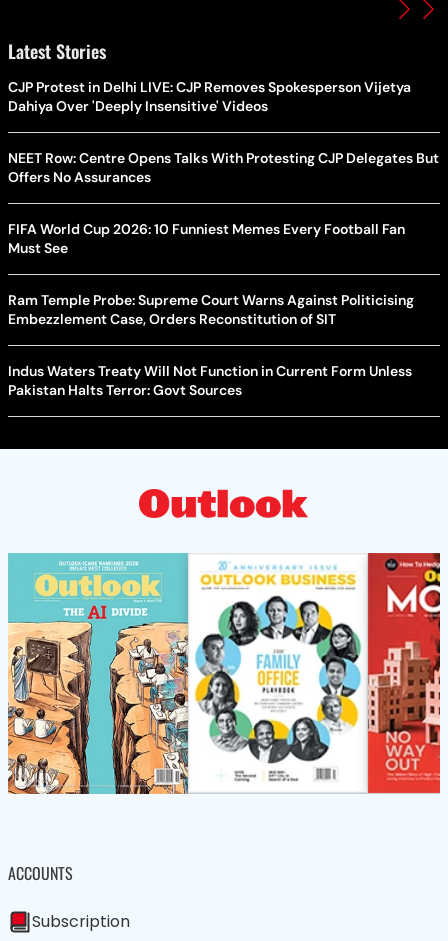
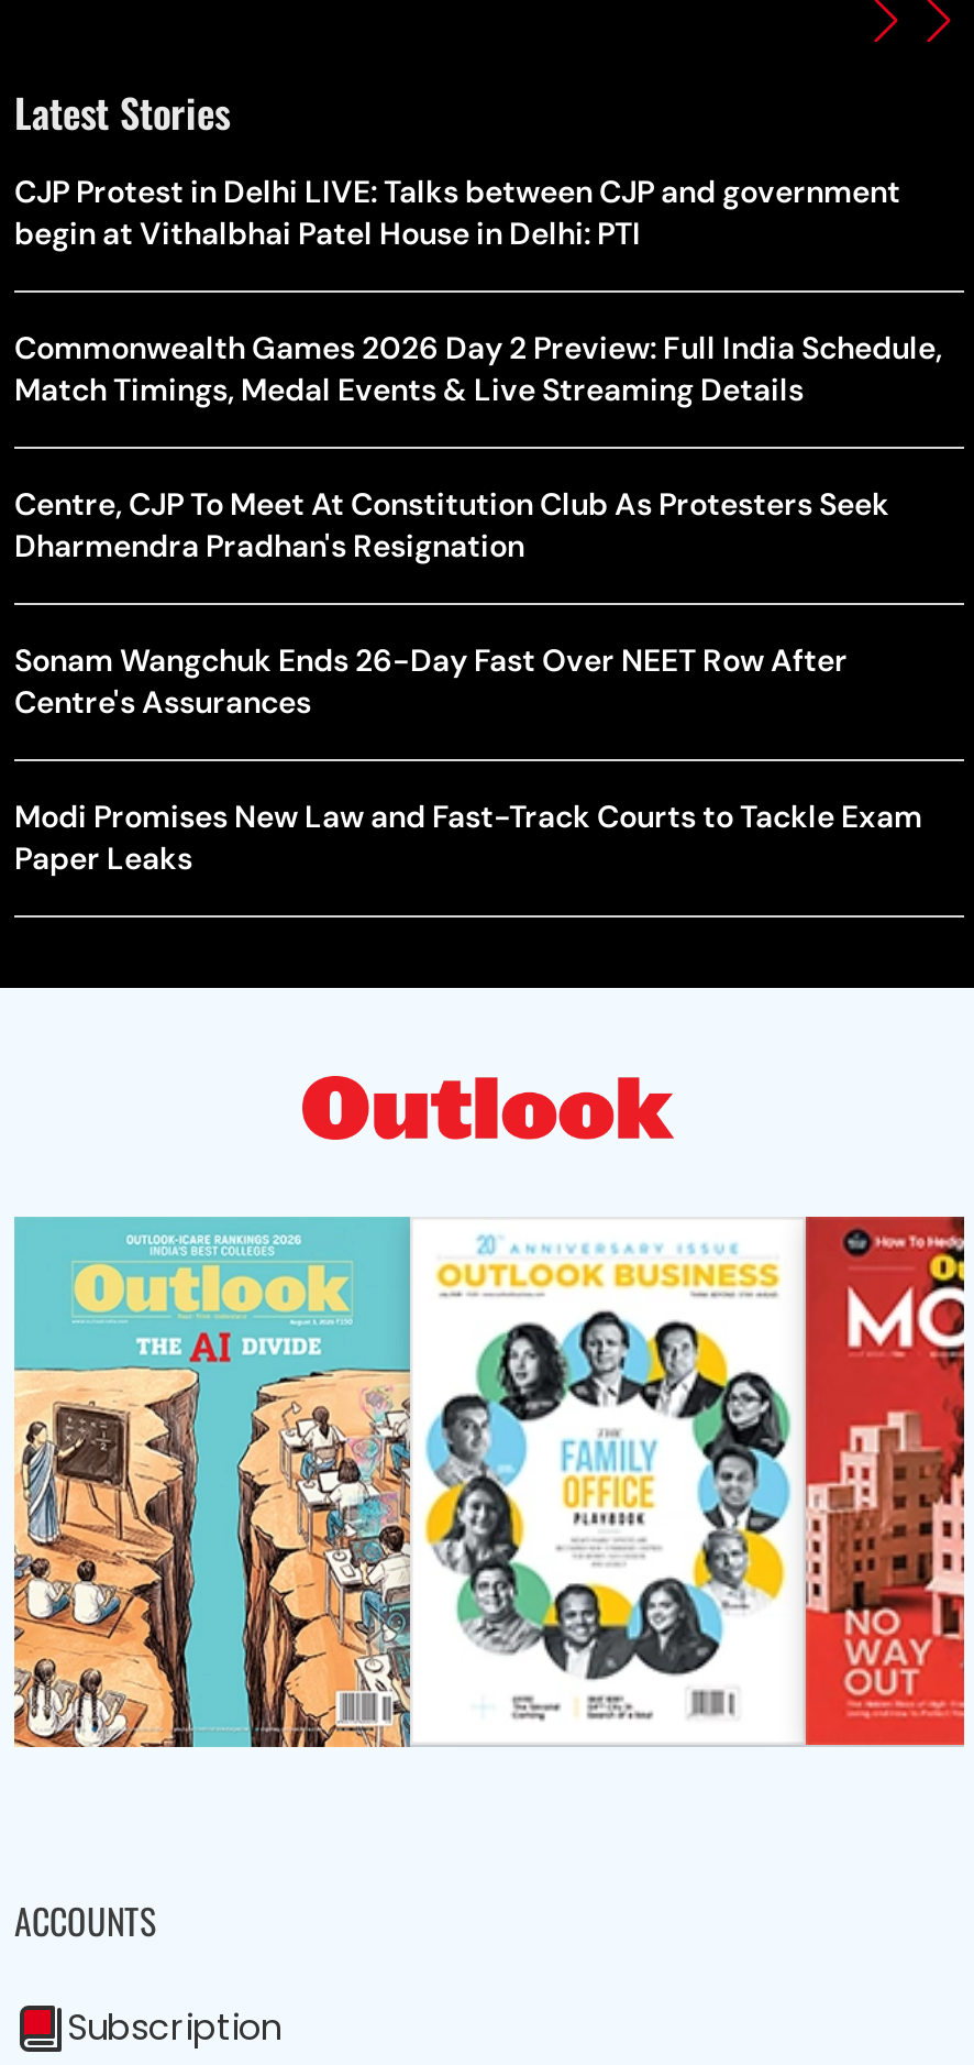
- CJP Protest in Delhi LIVE: CJP Removes Spokesperson Vijetya
- Dahiya Over 'Deeply Insensitive' Videos
+ CJP Protest in Delhi LIVE: Talks between CJP and government
+ begin at Vithalbhai Patel House in Delhi: PTI

- NEET Row: Centre Opens Talks With Protesting CJP Delegates But
- Offers No Assurances
+ Commonwealth Games 2026 Day 2 Preview: Full India Schedule,
+ Match Timings, Medal Events & Live Streaming Details

- FIFA World Cup 2026: 10 Funniest Memes Every Football Fan
- Must See
+ Centre, CJP To Meet At Constitution Club As Protesters Seek
+ Dharmendra Pradhan's Resignation

- Ram Temple Probe: Supreme Court Warns Against Politicising
- Embezzlement Case, Orders Reconstitution of SIT
+ Sonam Wangchuk Ends 26-Day Fast Over NEET Row After
+ Centre's Assurances

- Indus Waters Treaty Will Not Function in Current Form Unless
- Pakistan Halts Terror: Govt Sources
+ Modi Promises New Law and Fast-Track Courts to Tackle Exam
+ Paper Leaks
